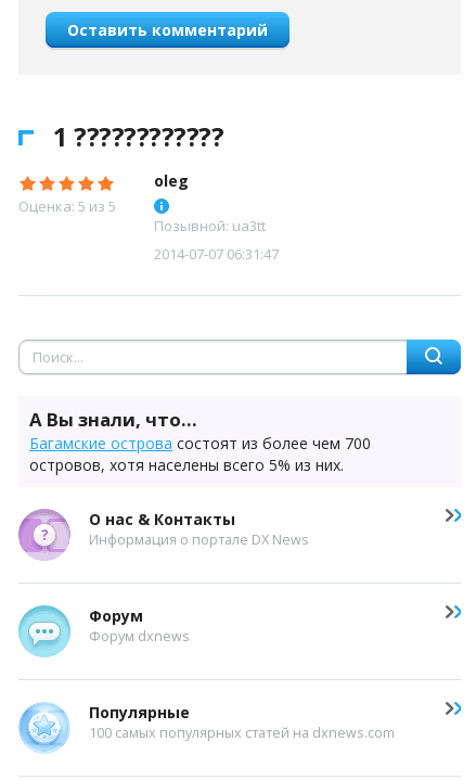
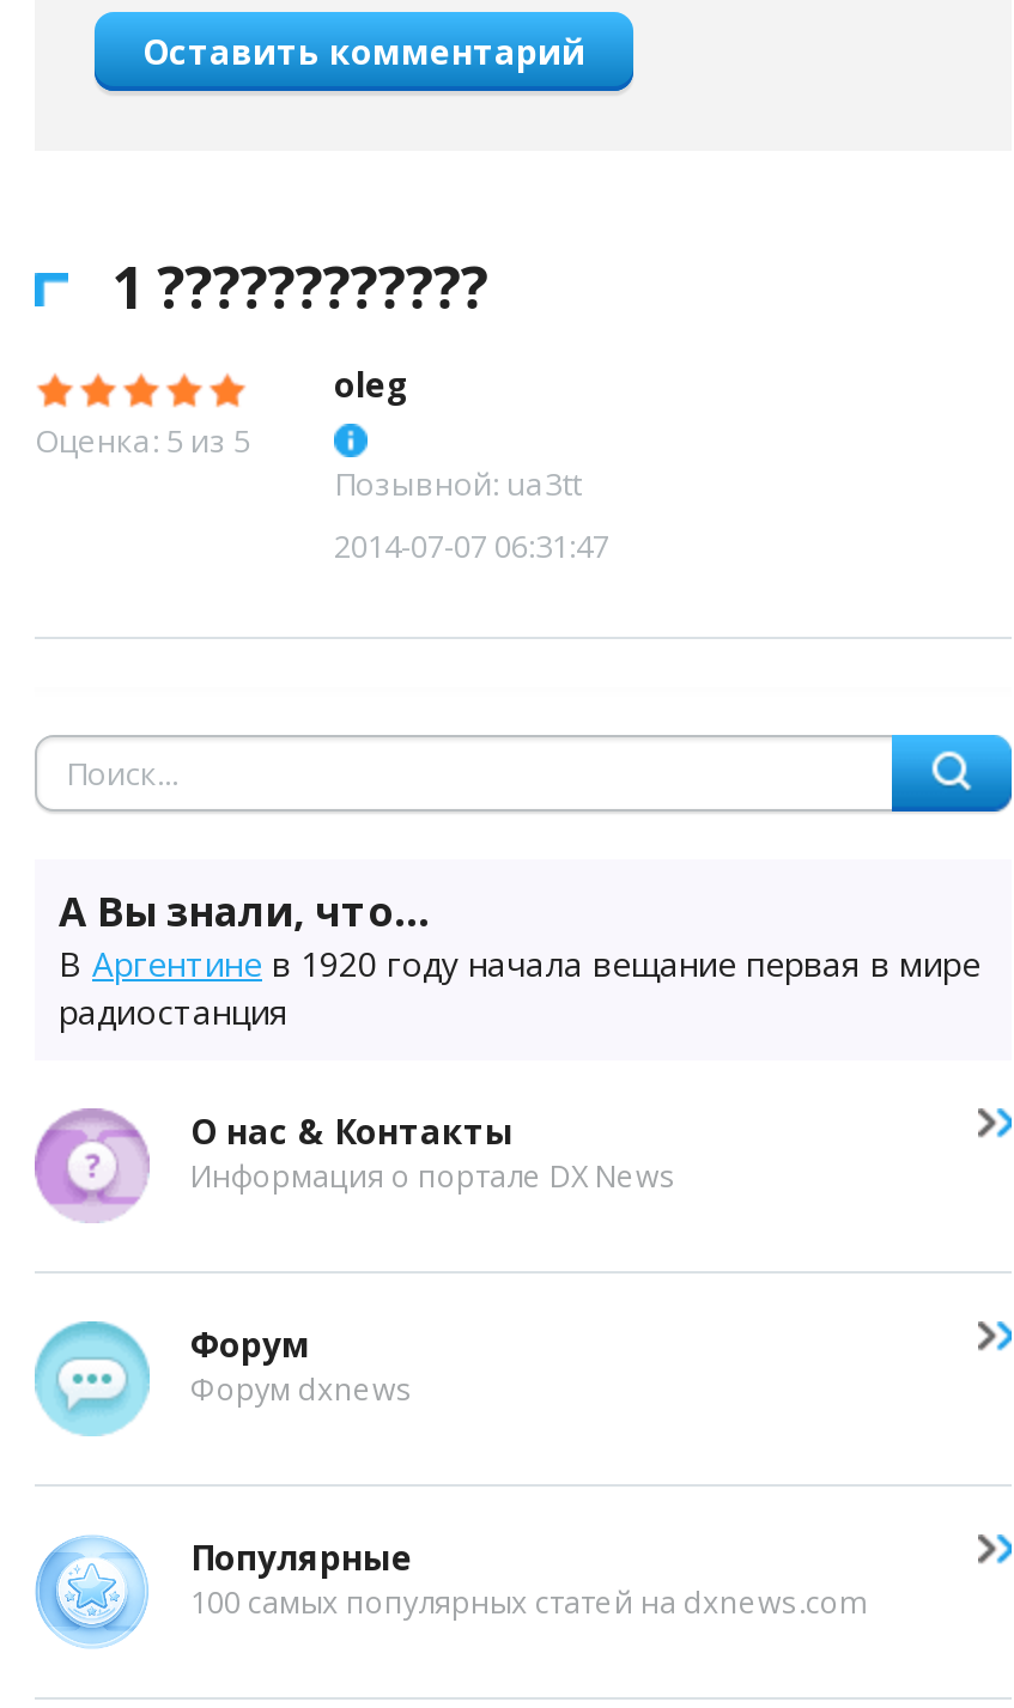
- Багамские острова состоят из более чем 700
- островов, хотя населены всего 5% из них.
+ В Аргентине в 1920 году начала вещание первая в мире
+ радиостанция
